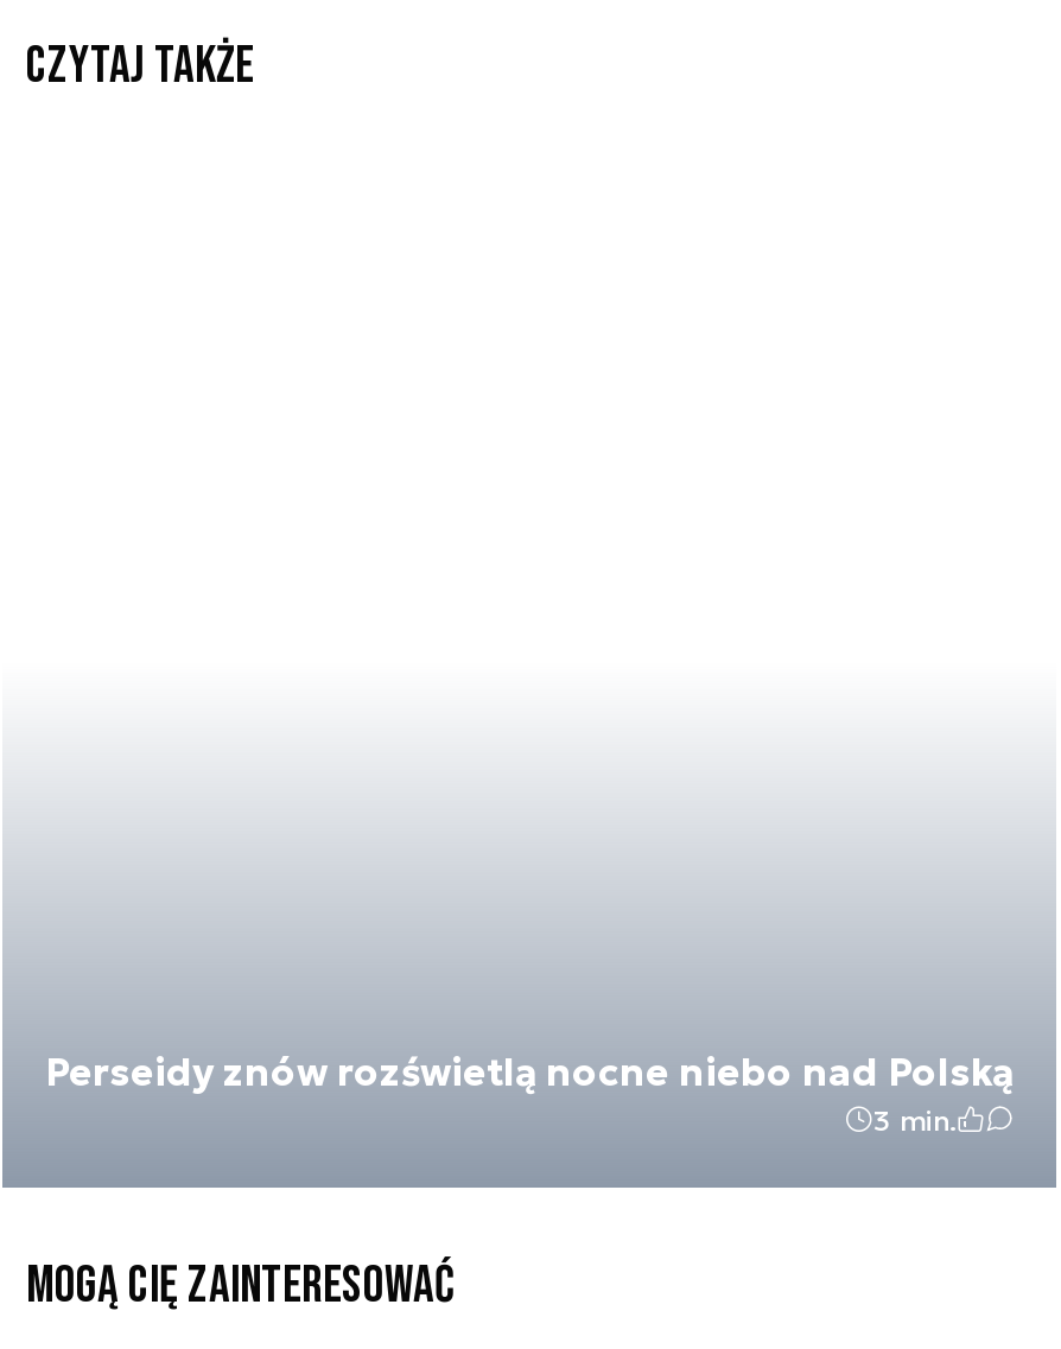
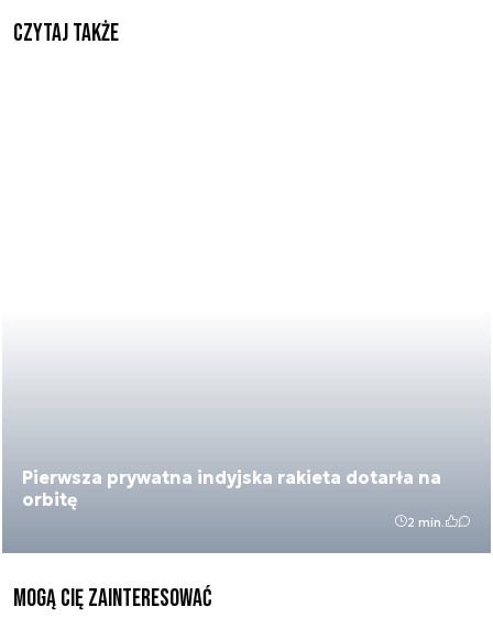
- Perseidy znów rozświetlą nocne niebo nad Polską
- 3 min.
+ Pierwsza prywatna indyjska rakieta dotarła na
+ orbitę
+ 2 min.
